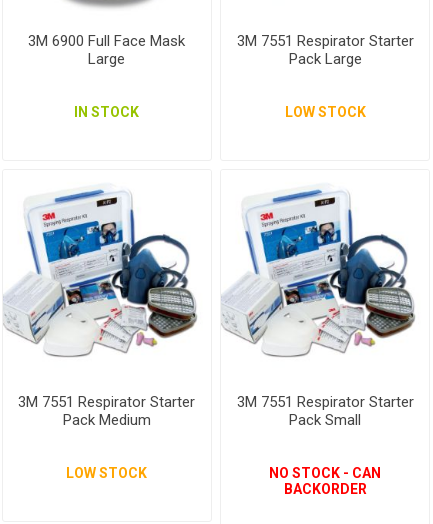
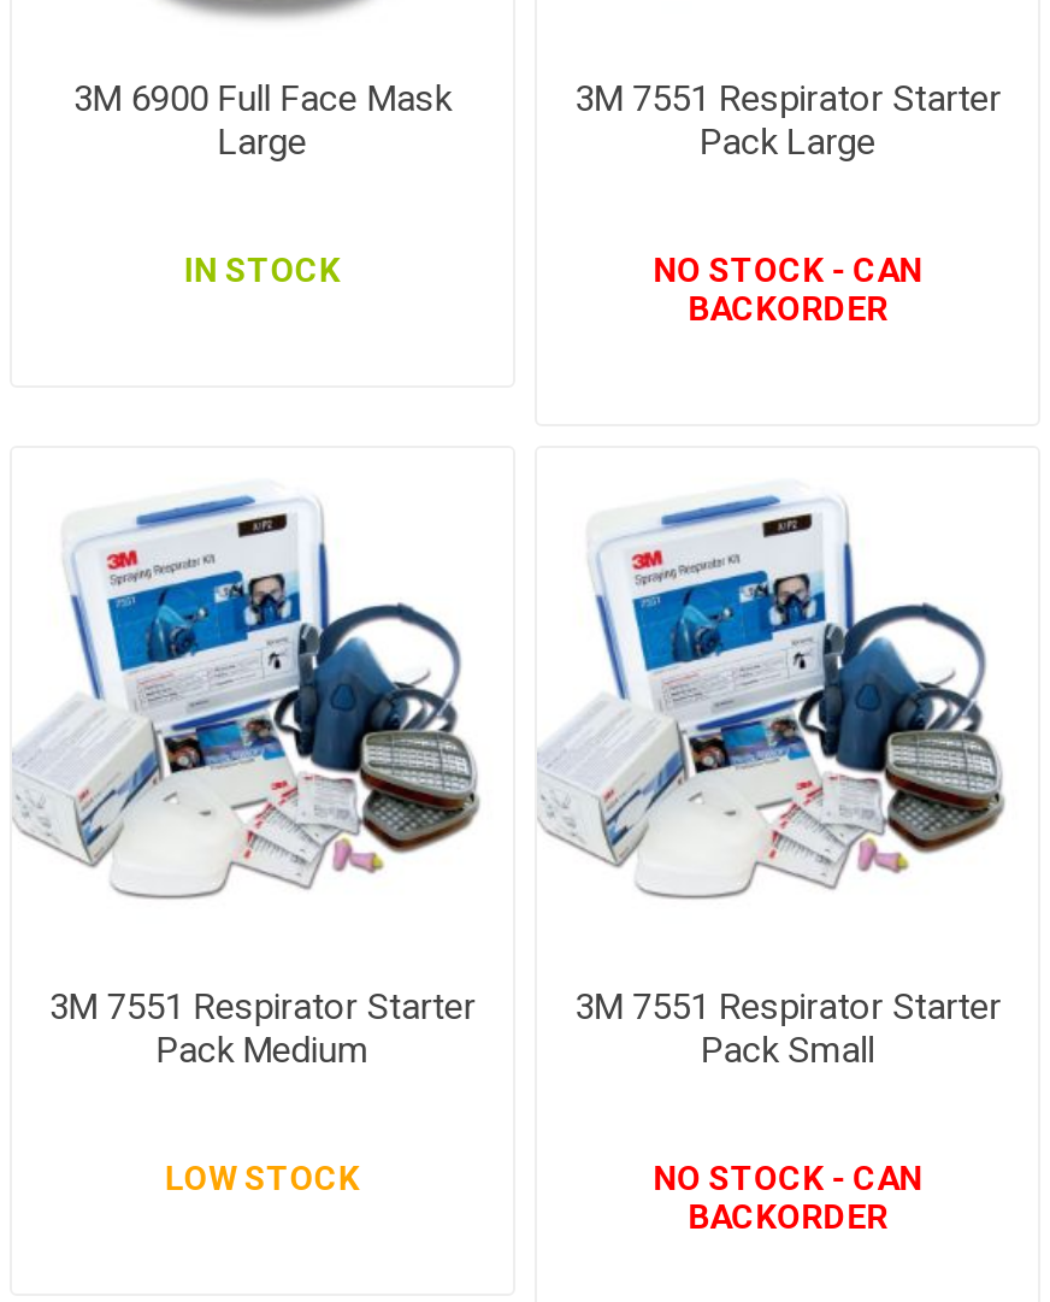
- LOW STOCK
+ NO STOCK - CAN
+ BACKORDER
